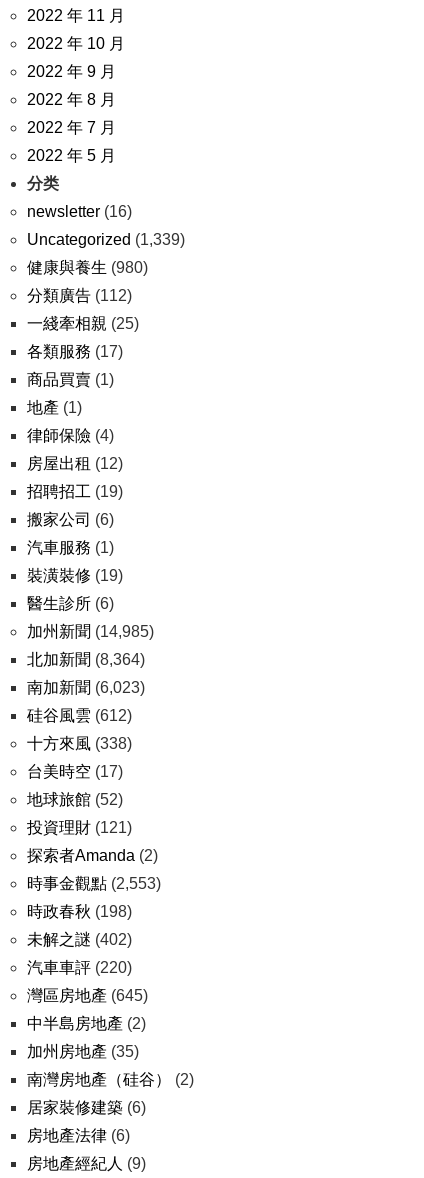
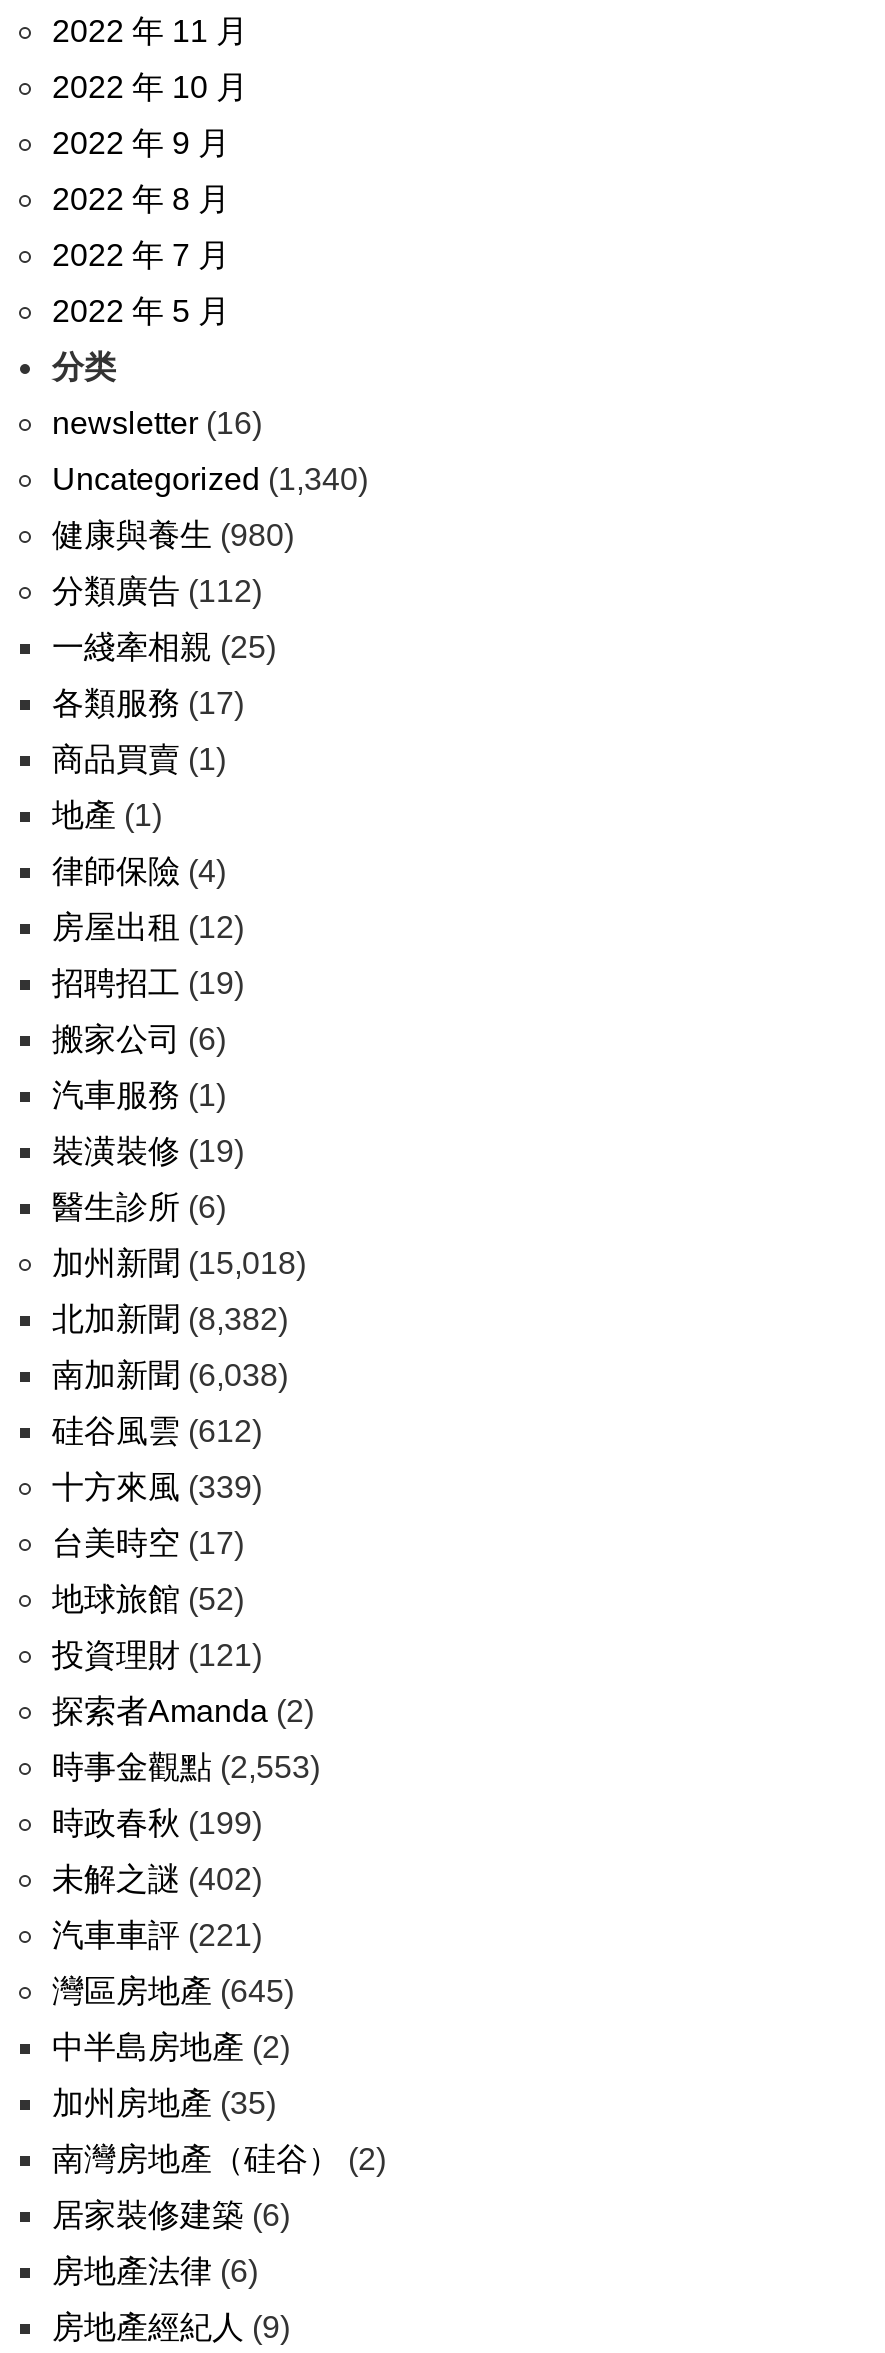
- Uncategorized (1,339)
+ Uncategorized (1,340)

- 加州新聞(14,985)
+ 加州新聞(15,018)

- 北加新聞(8,364)
+ 北加新聞(8,382)

- 南加新聞(6,023)
+ 南加新聞(6,038)

- 十方來風(338)
+ 十方來風(339)

- 時政春秋(198)
+ 時政春秋(199)

- 汽車車評(220)
+ 汽車車評(221)
